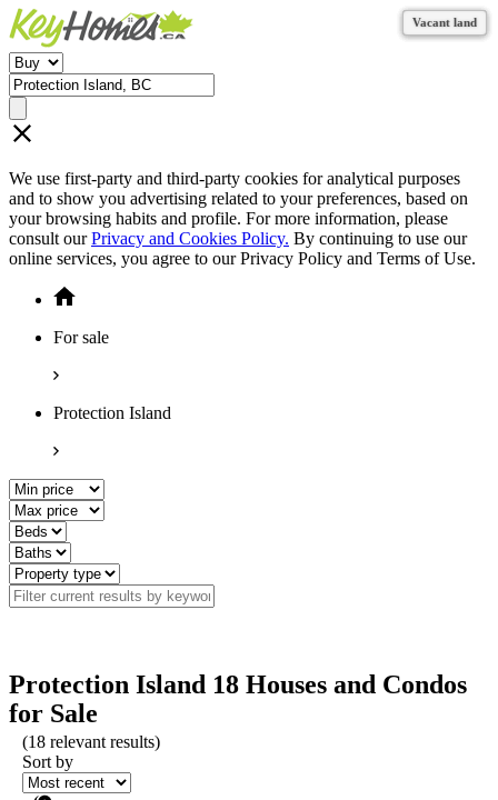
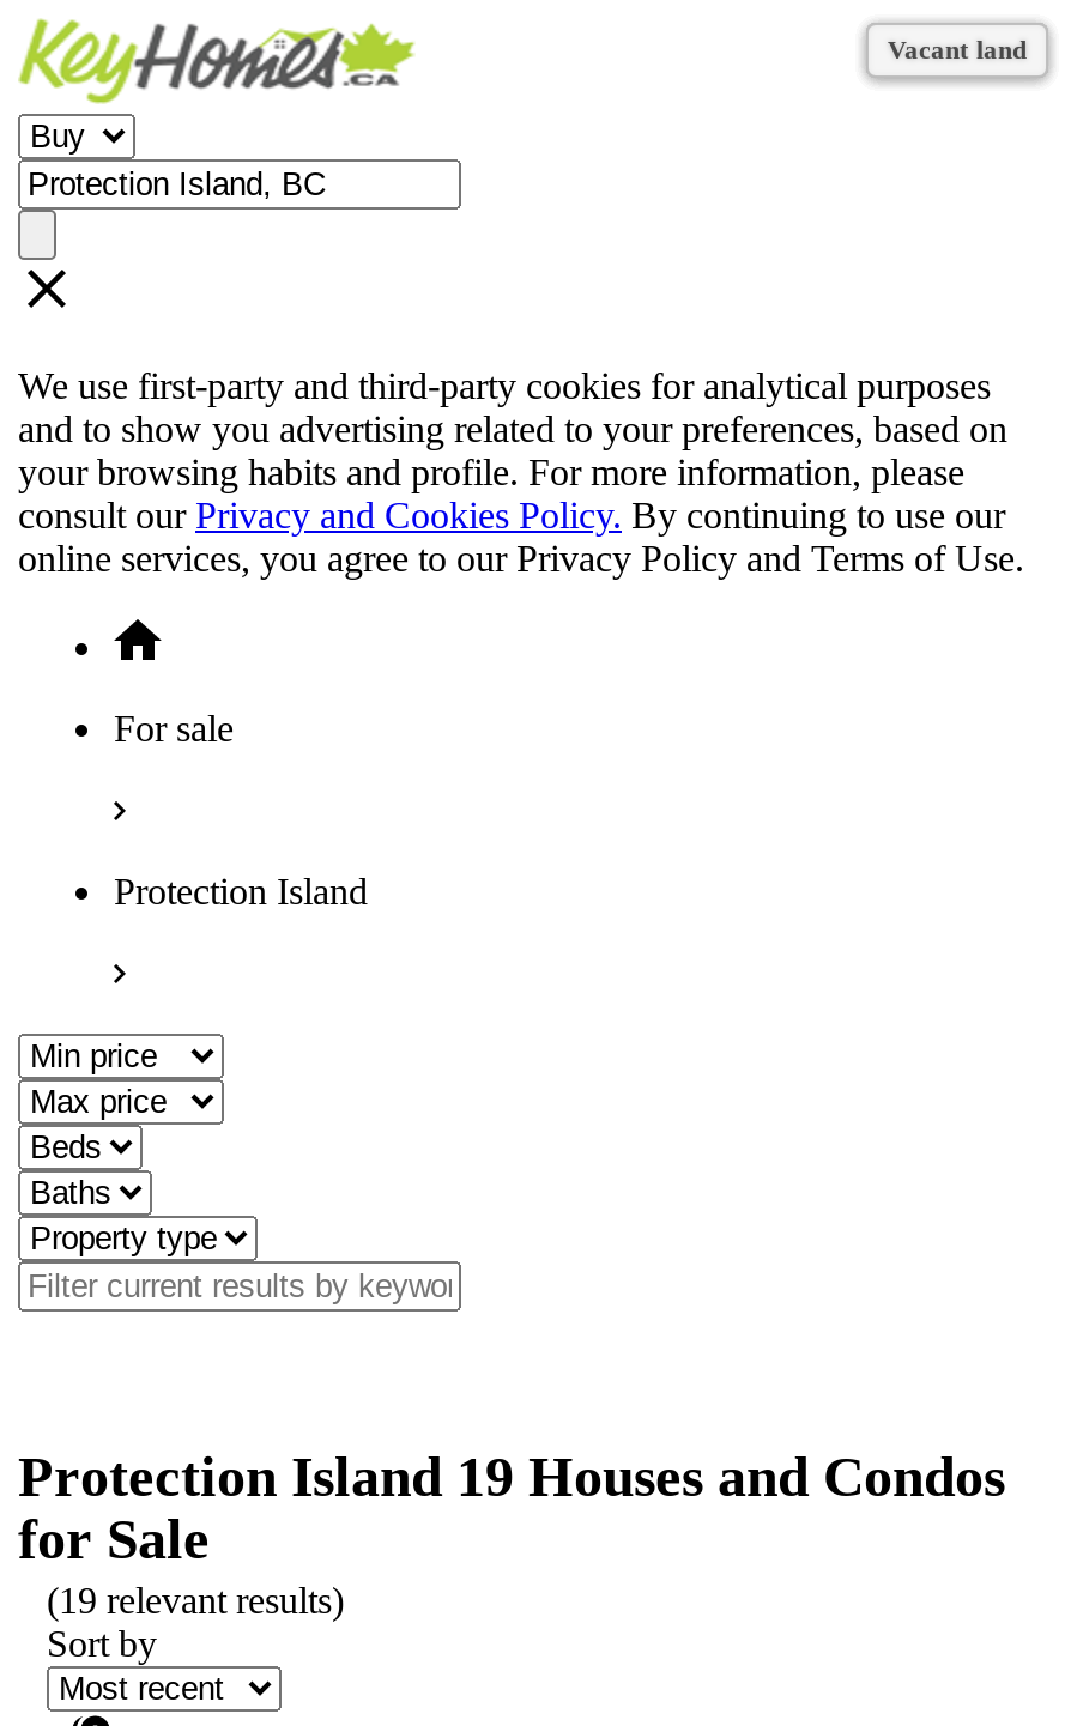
- Protection Island 18 Houses and Condos
+ Protection Island 19 Houses and Condos

- (18 relevant results)
+ (19 relevant results)
